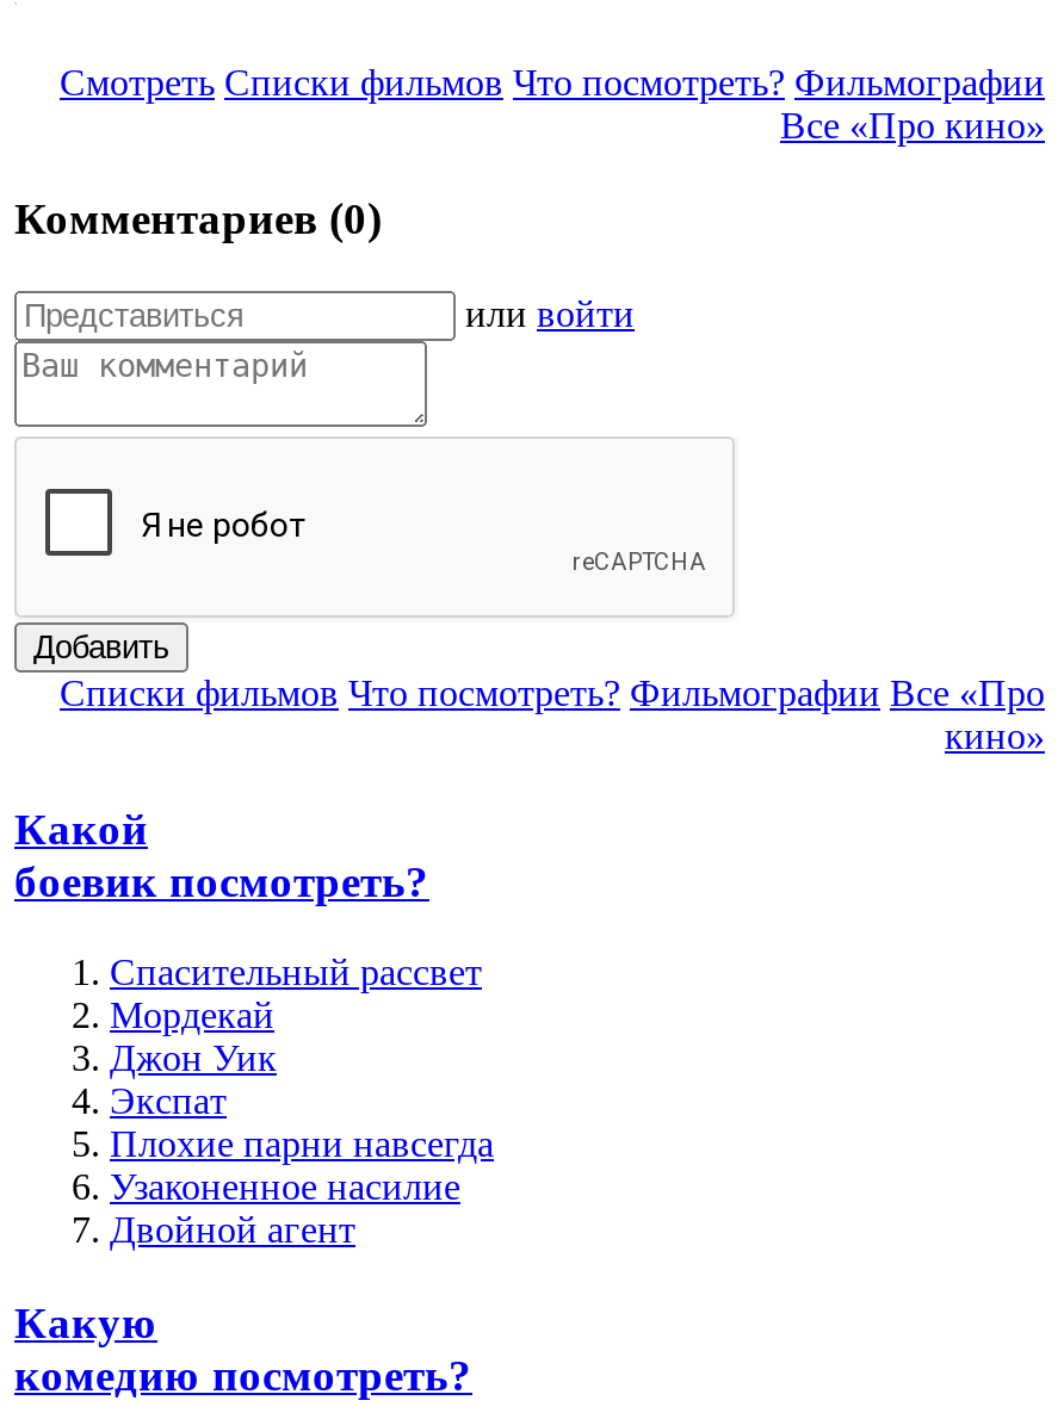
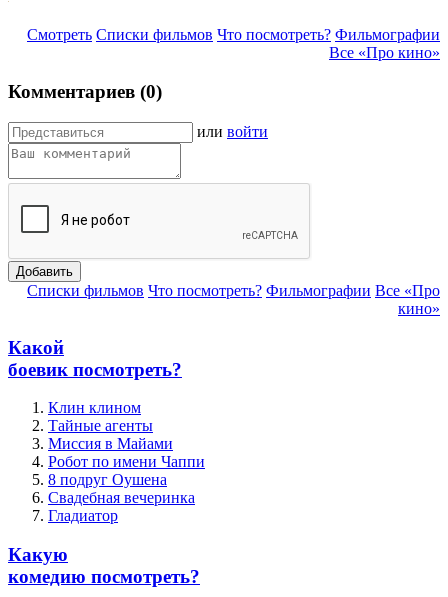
- Спасительный рассвет
- Мордекай
- Джон Уик
- Экспат
- Плохие парни навсегда
- Узаконенное насилие
- Двойной агент
+ Клин клином
+ Тайные агенты
+ Миссия в Майами
+ Робот по имени Чаппи
+ 8 подруг Оушена
+ Свадебная вечеринка
+ Гладиатор
